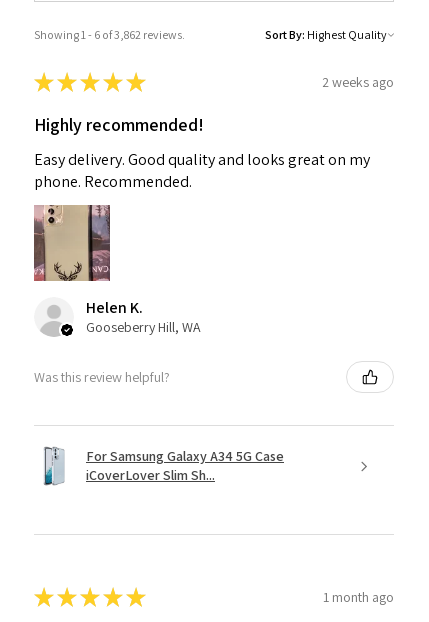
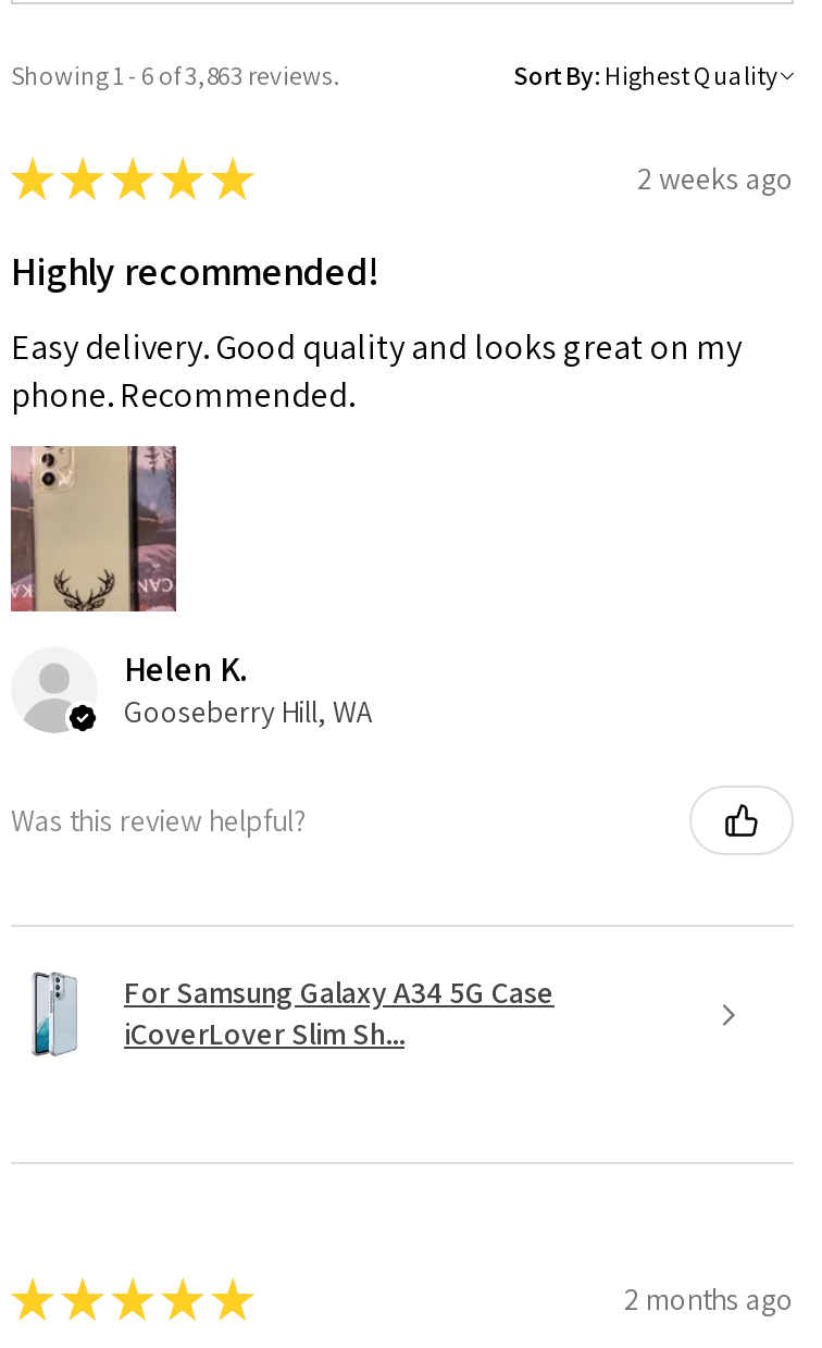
- Showing 1 - 6 of 3,862 reviews.
+ Showing 1 - 6 of 3,863 reviews.

- 1 month ago
+ 2 months ago
